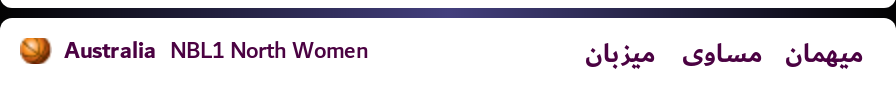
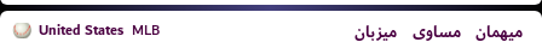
- Australia NBL1 North Women
+ United States MLB
